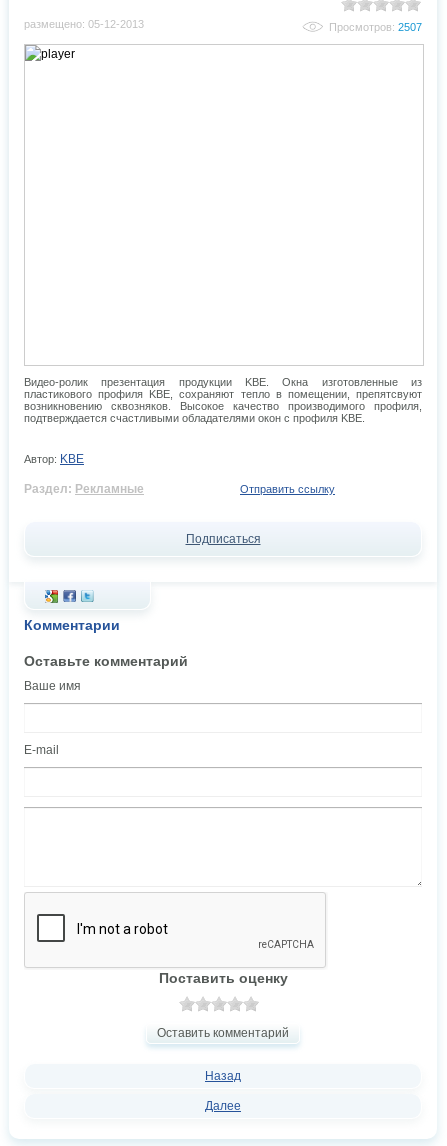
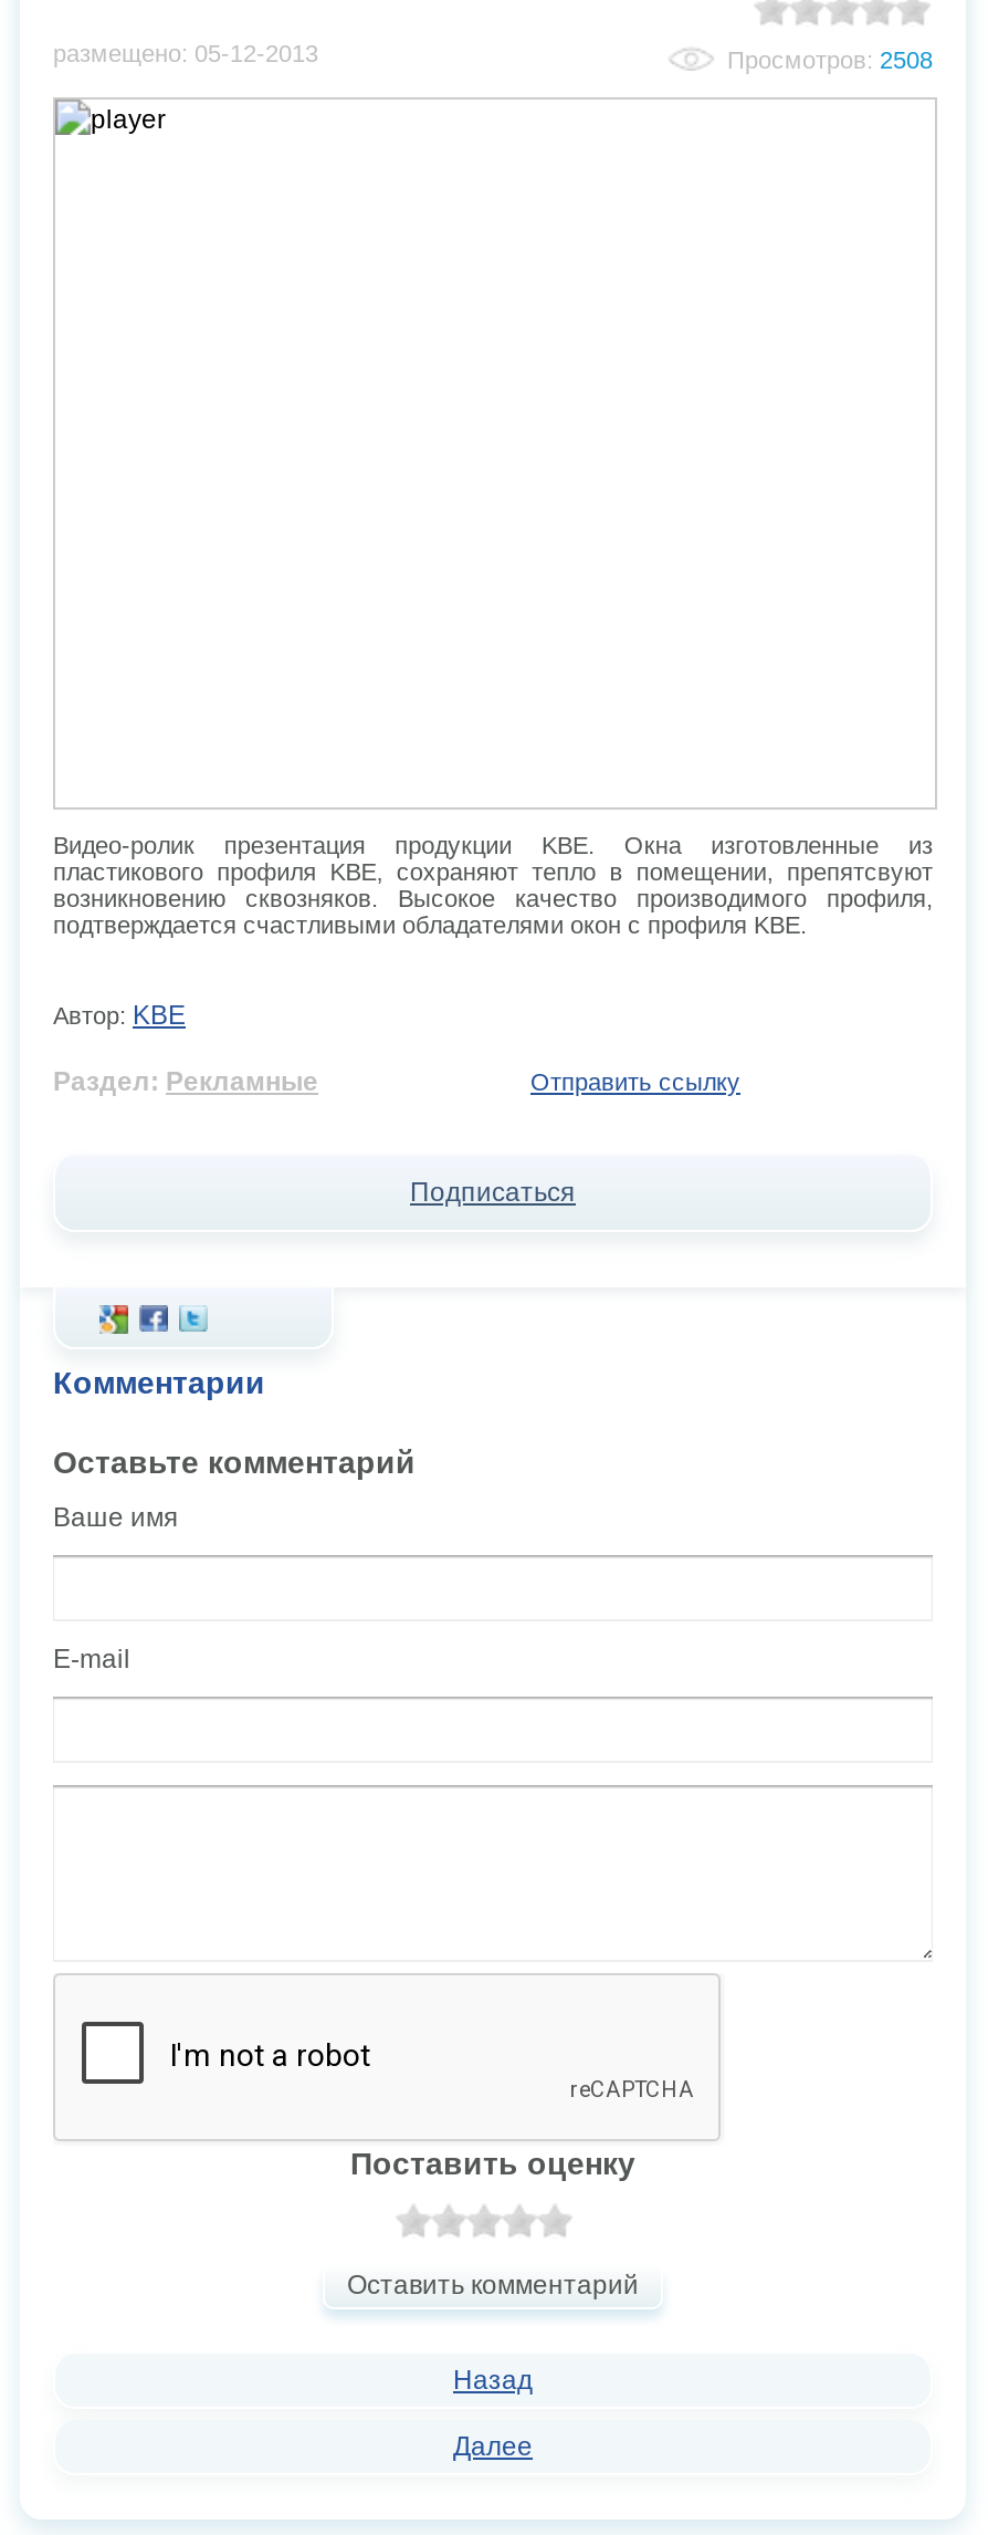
- Просмотров: 2507
+ Просмотров: 2508
